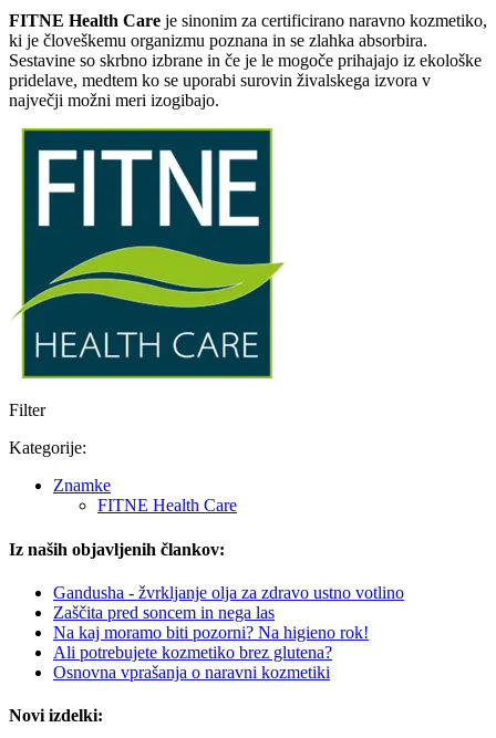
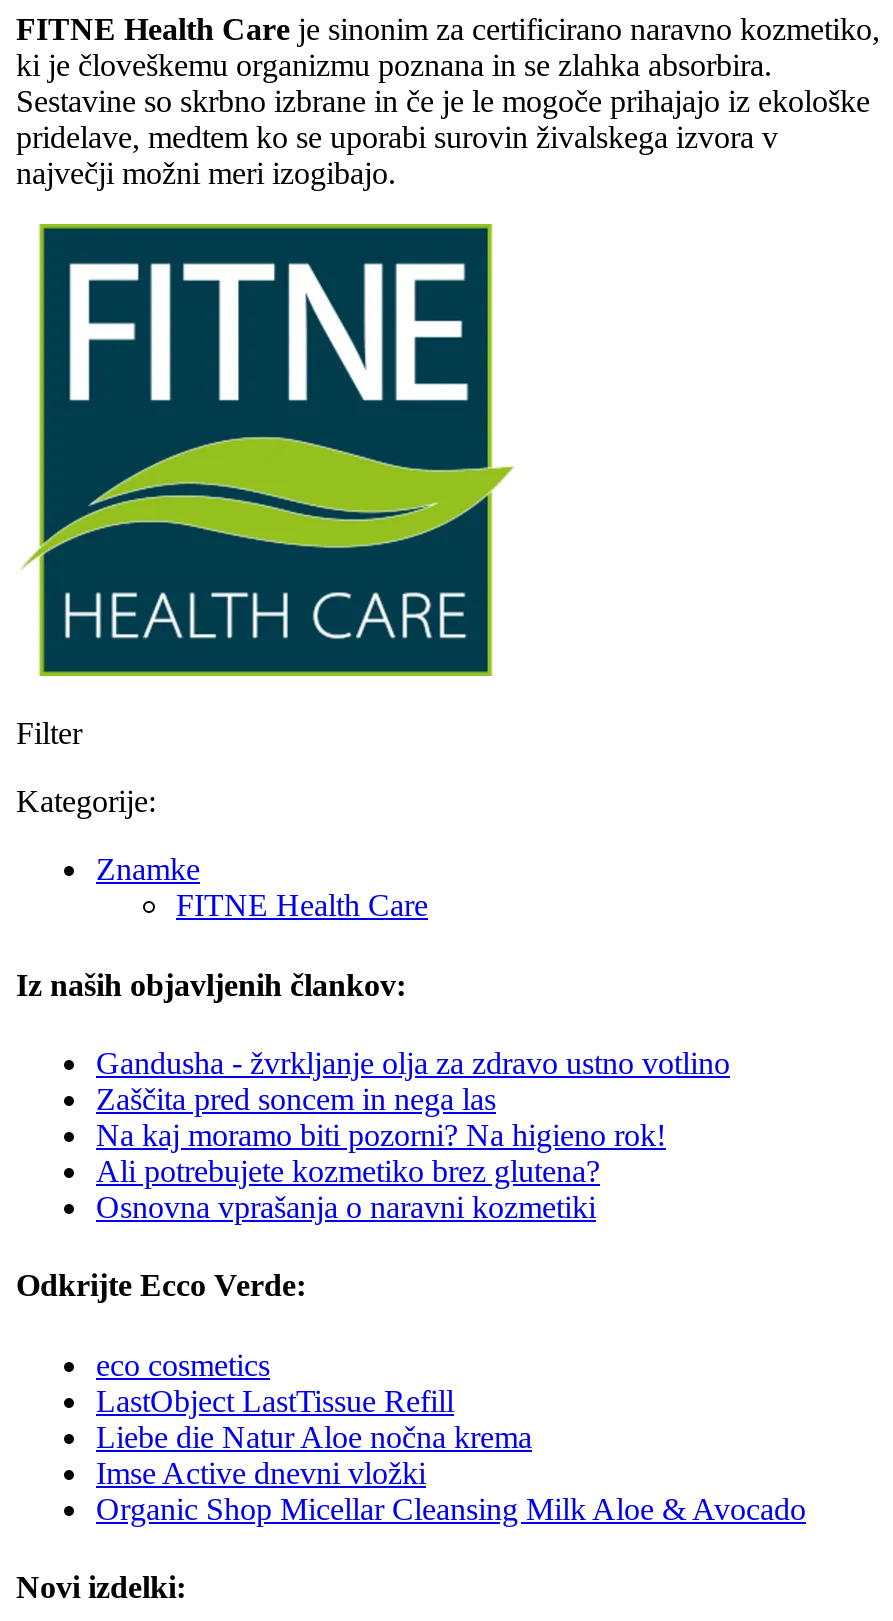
+ Odkrijte Ecco Verde:
+ eco cosmetics
+ LastObject LastTissue Refill
+ Liebe die Natur Aloe nočna krema
+ Imse Active dnevni vložki
+ Organic Shop Micellar Cleansing Milk Aloe & Avocado
